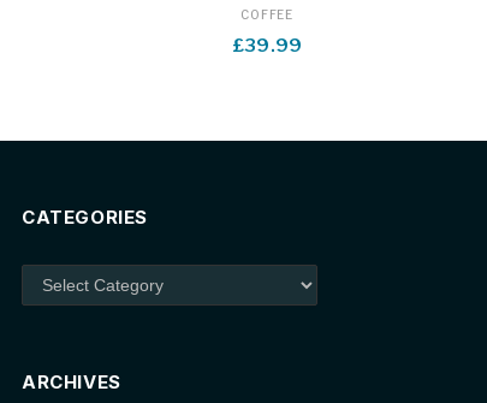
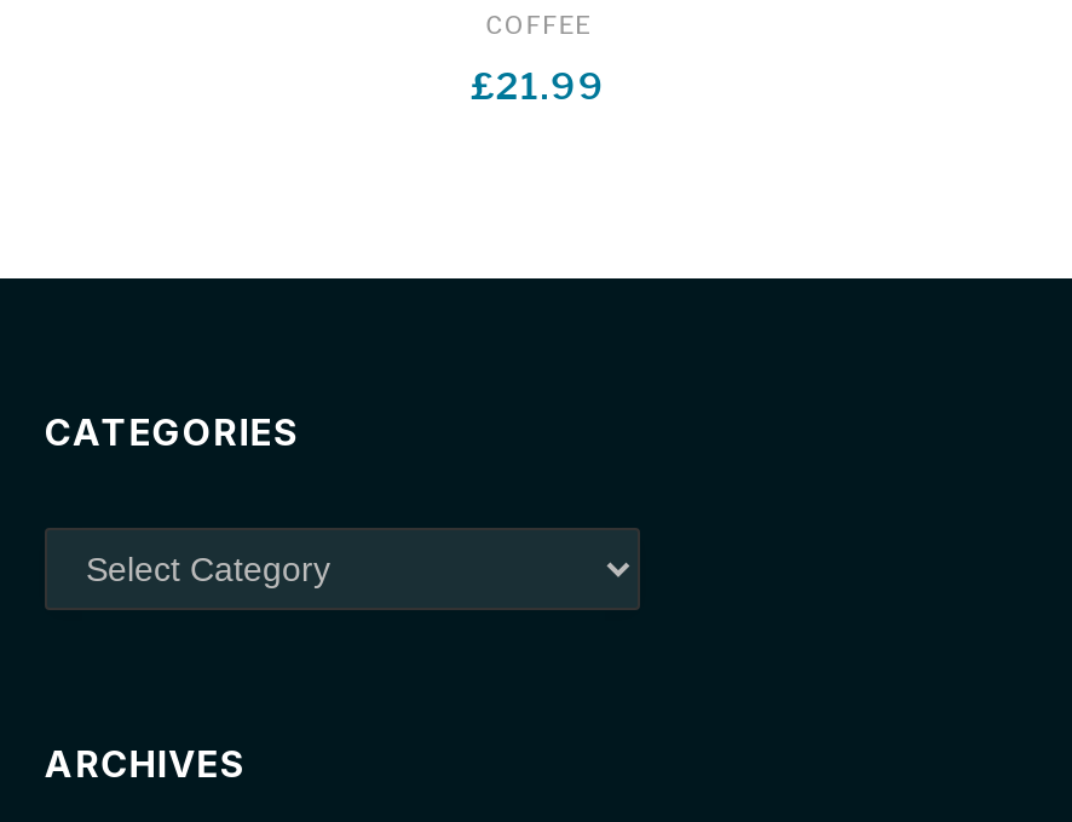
- £39.99
+ £21.99
